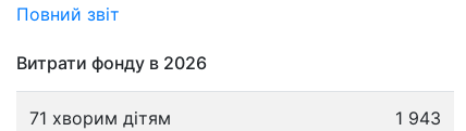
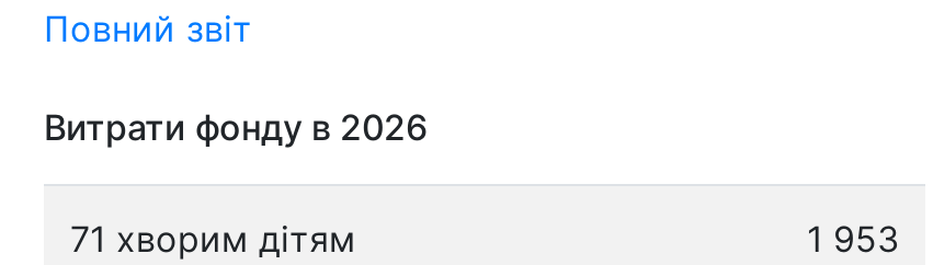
- 1 943
+ 1 953
